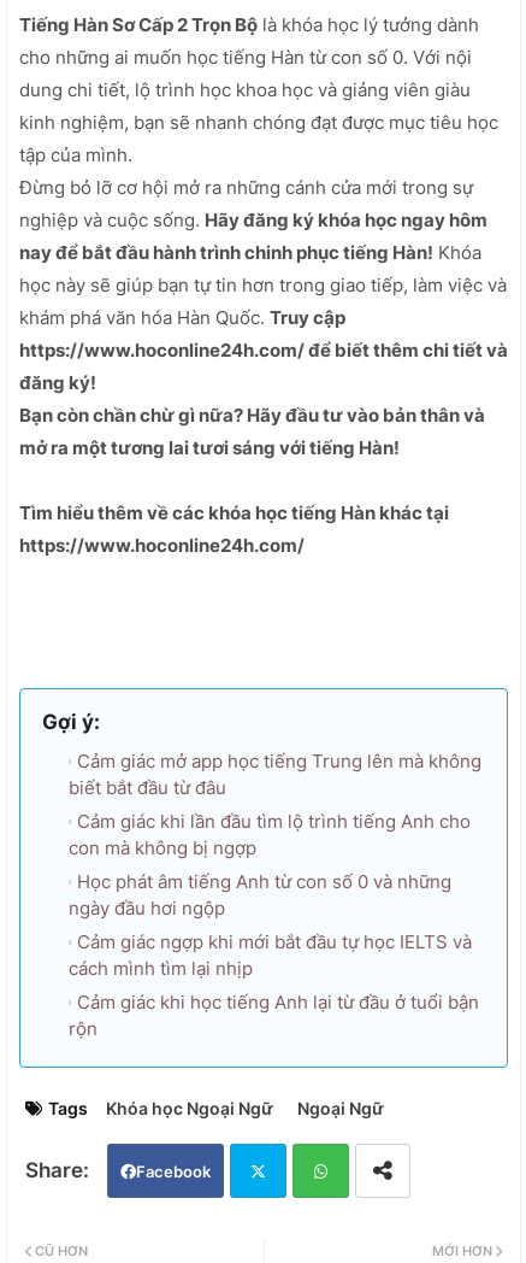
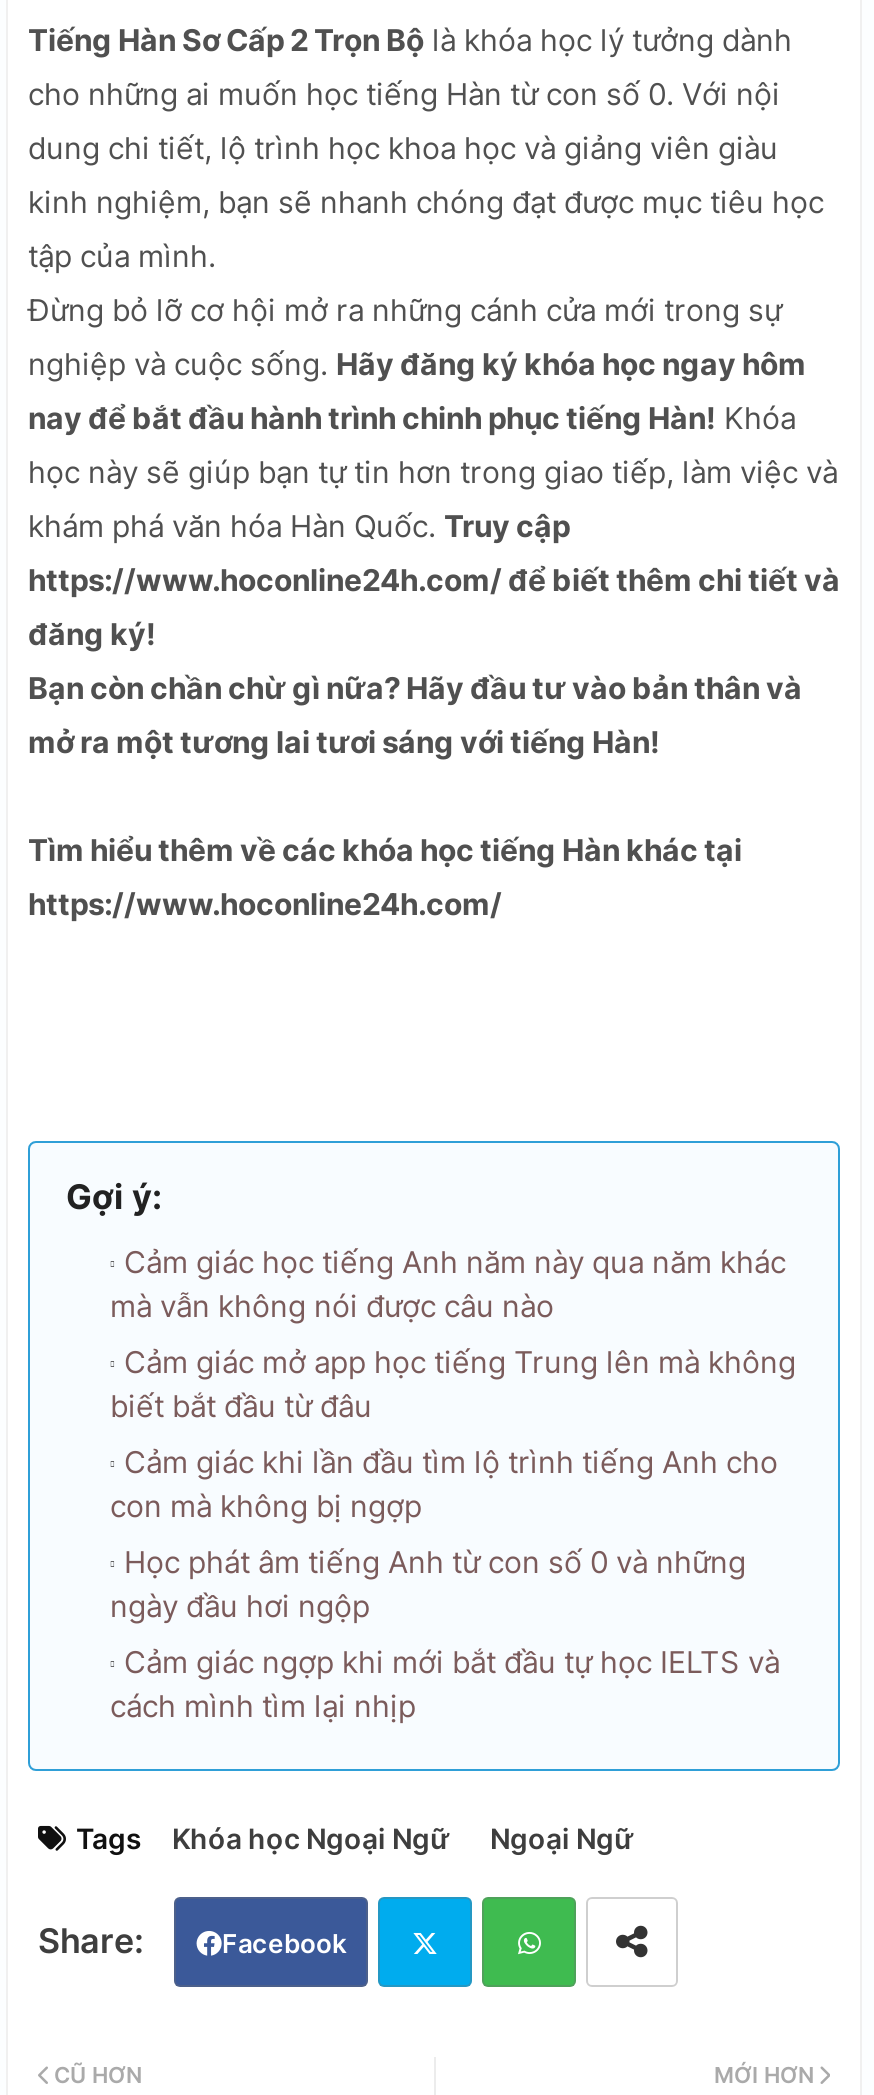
+ Cảm giác học tiếng Anh năm này qua năm khác
+ mà vẫn không nói được câu nào

moved down: Cảm giác mở app học tiếng Trung lên mà không | biết bắt đầu từ đâu | Cảm giác khi lần đầu tìm lộ trình tiếng Anh cho | con mà không bị ngợp | Học phát âm tiếng Anh từ con số 0 và những | ngày đầu hơi ngộp | Cảm giác ngợp khi mới bắt đầu tự học IELTS và | cách mình tìm lại nhịp

- Cảm giác khi học tiếng Anh lại từ đầu ở tuổi bận
- rộn
